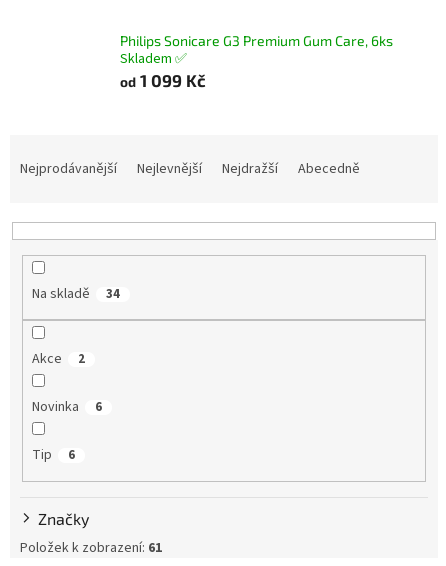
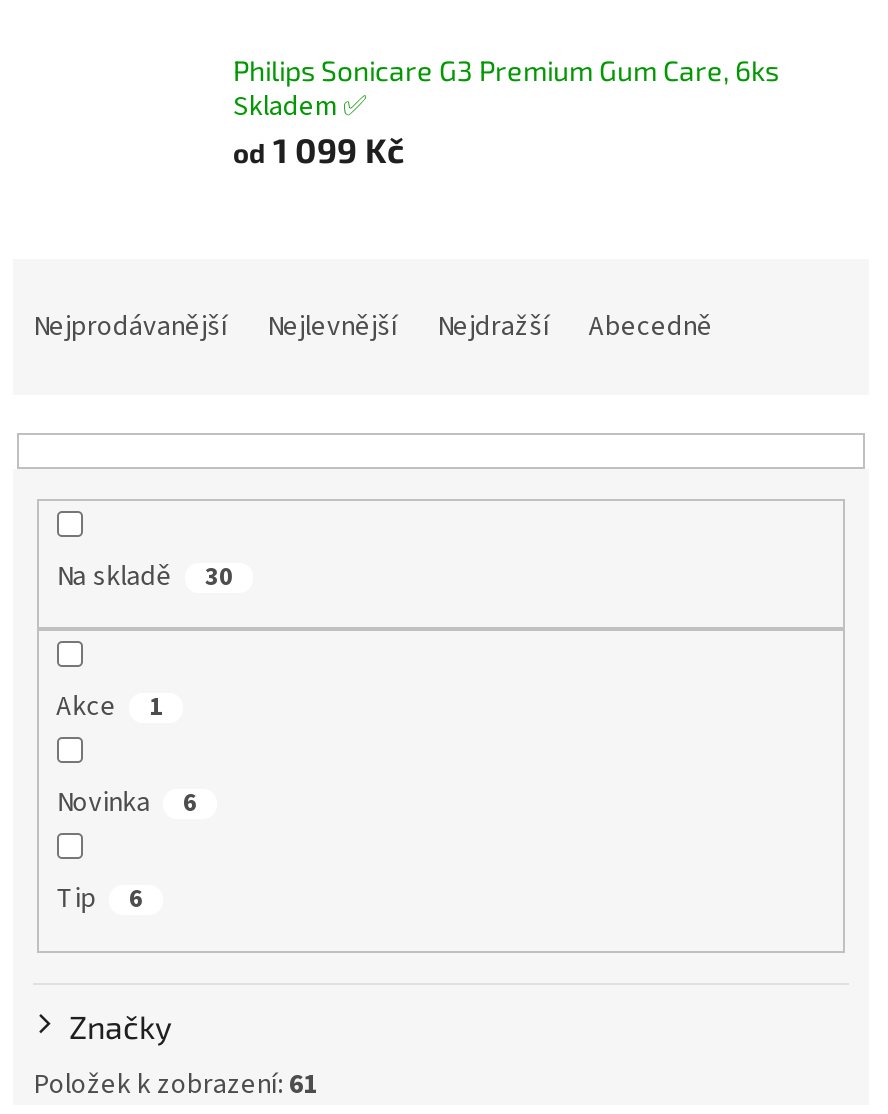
- 34
+ 30

- 2
+ 1
